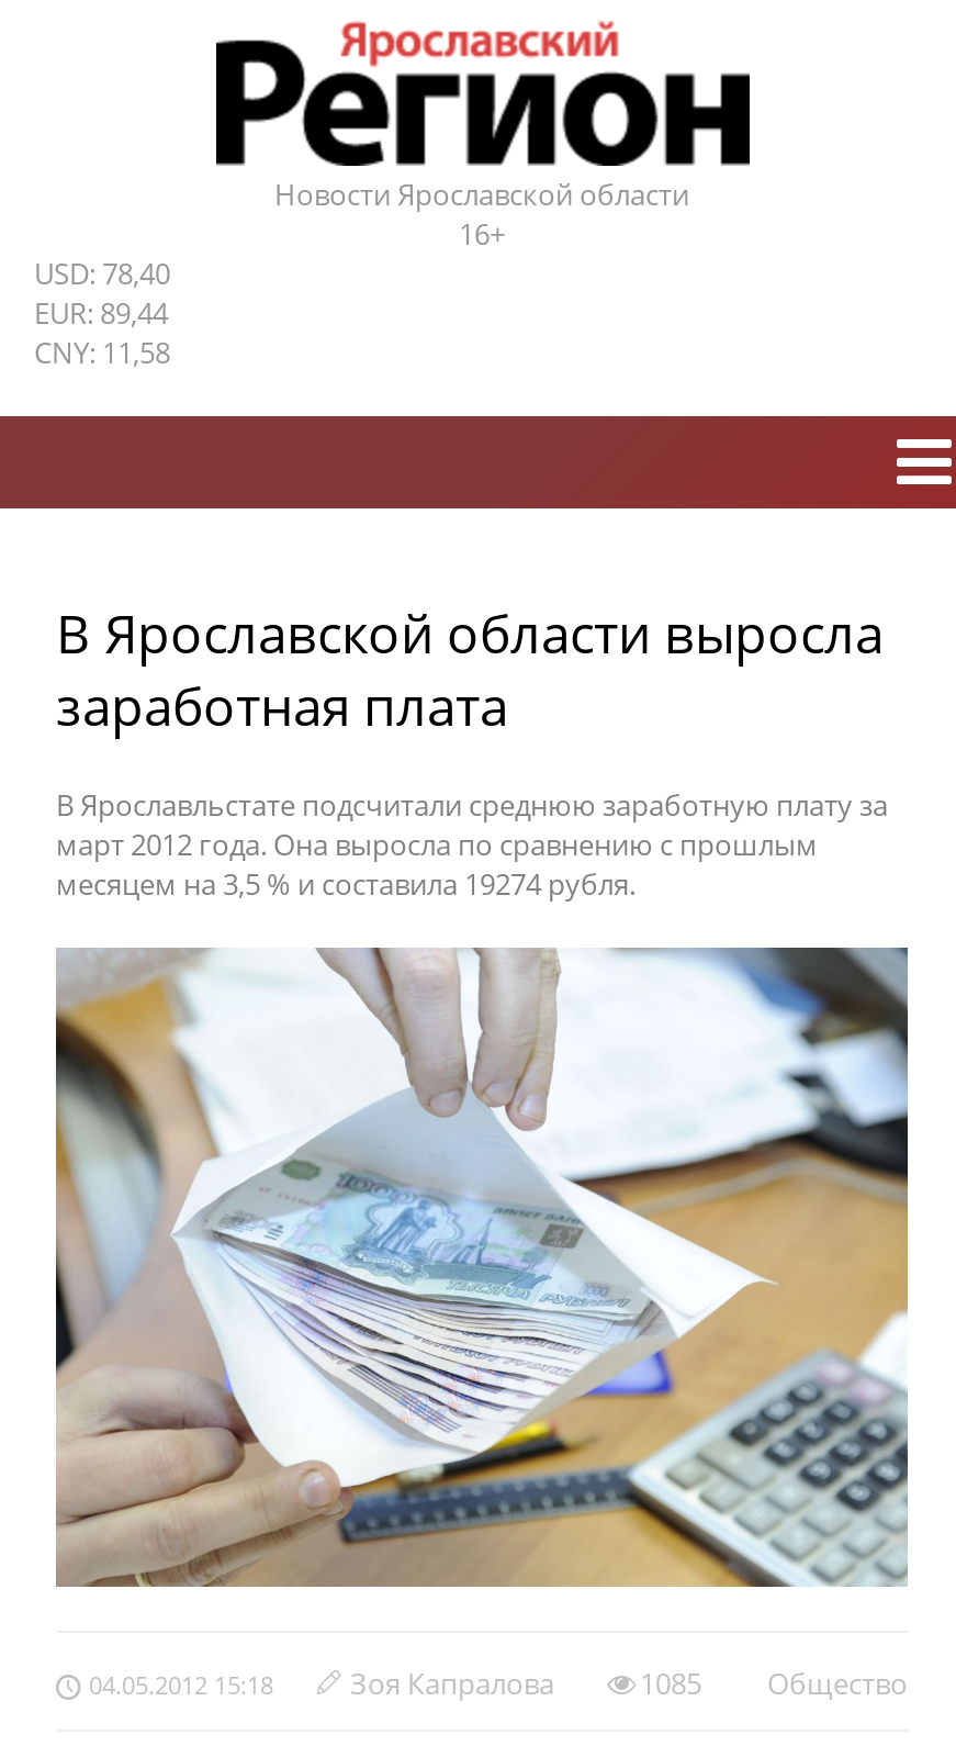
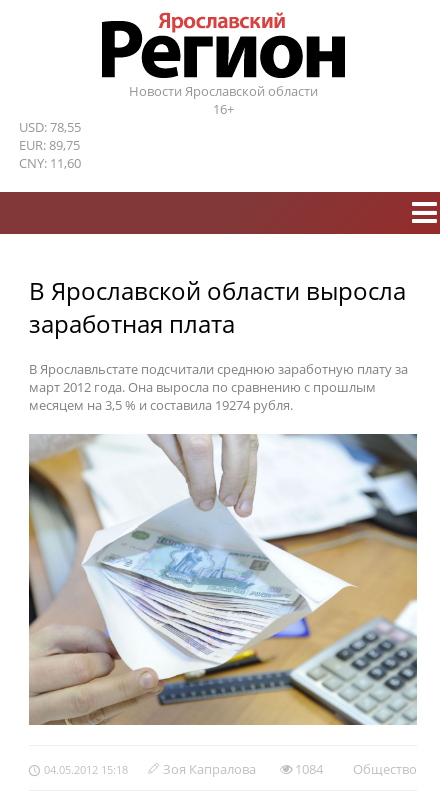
- USD: 78,40
+ USD: 78,55

- EUR: 89,44
+ EUR: 89,75

- CNY: 11,58
+ CNY: 11,60

- 1085 Обществo
+ 1084 Обществo
